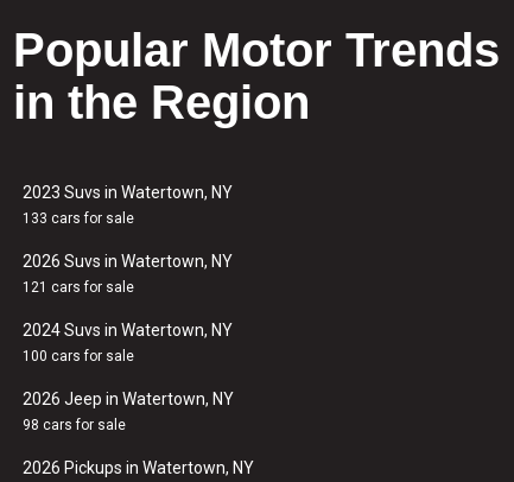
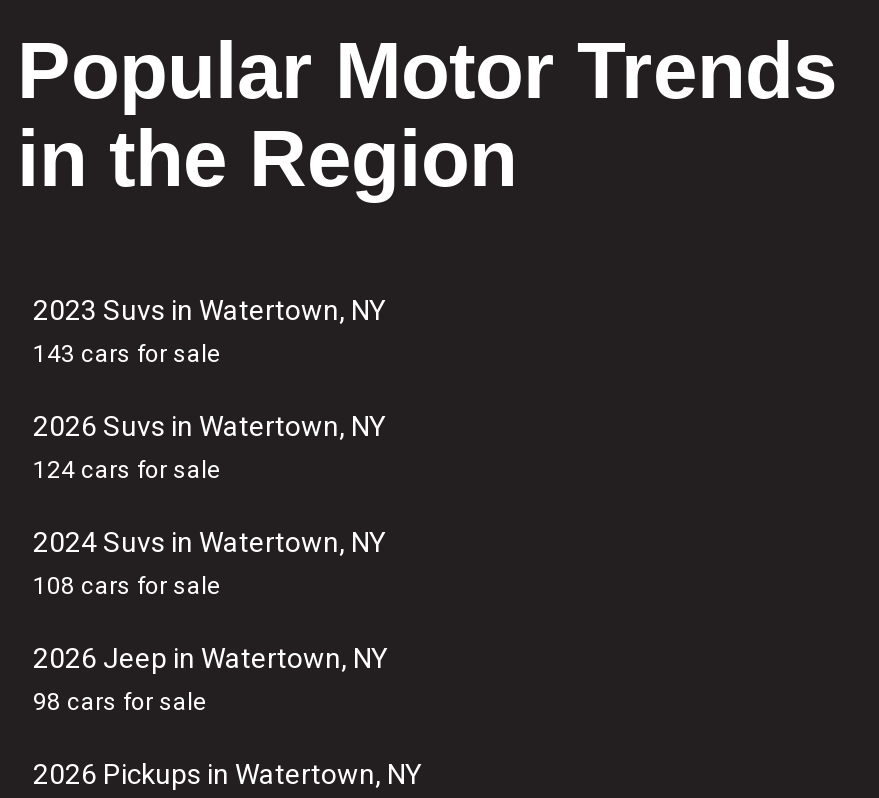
- 133 cars for sale
+ 143 cars for sale

- 121 cars for sale
+ 124 cars for sale

- 100 cars for sale
+ 108 cars for sale
